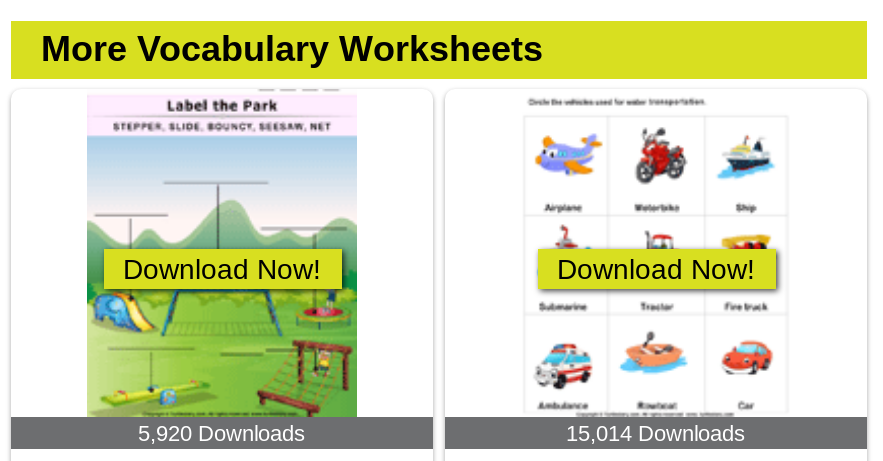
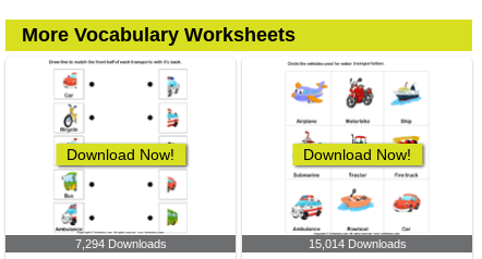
- [image]
- 5,920 Downloads
+ [image]
+ 7,294 Downloads
